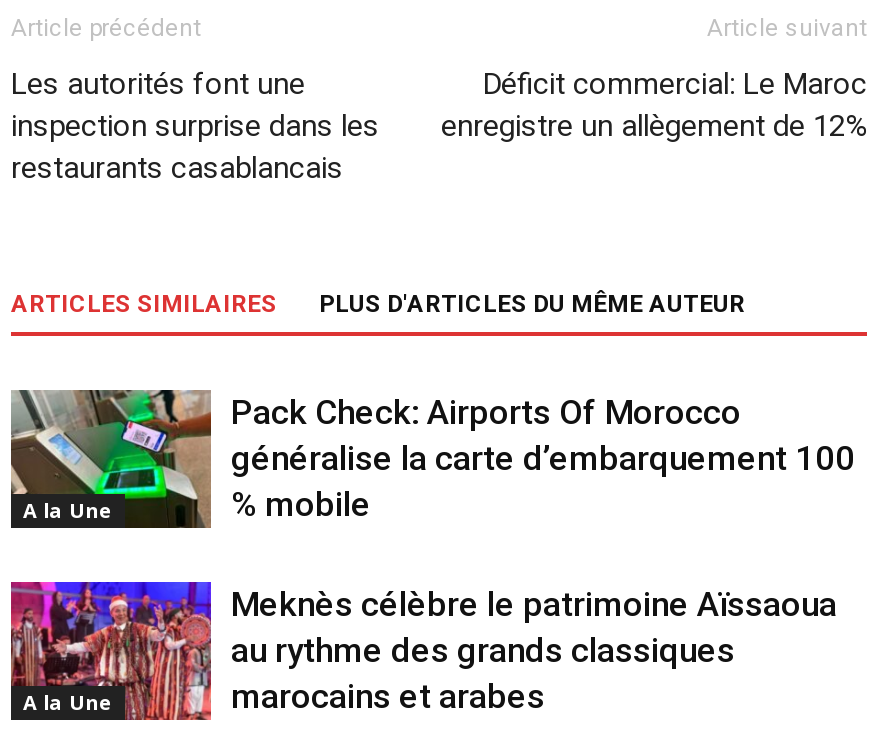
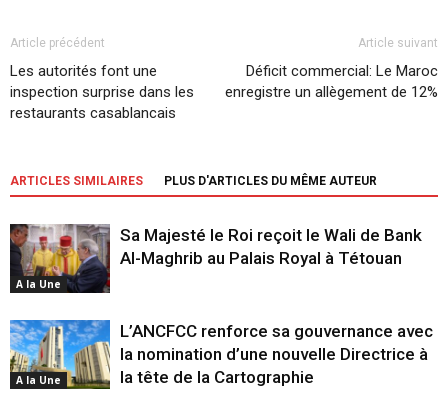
- [image]
- Pack Check: Airports Of Morocco
- généralise la carte d’embarquement 100
- % mobile
+ [image]
+ Sa Majesté le Roi reçoit le Wali de Bank
+ Al-Maghrib au Palais Royal à Tétouan

- [image]
- Meknès célèbre le patrimoine Aïssaoua
- au rythme des grands classiques
- marocains et arabes
+ [image]
+ L’ANCFCC renforce sa gouvernance avec
+ la nomination d’une nouvelle Directrice à
+ la tête de la Cartographie
